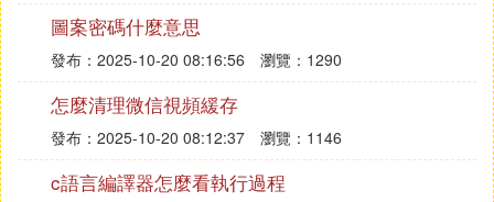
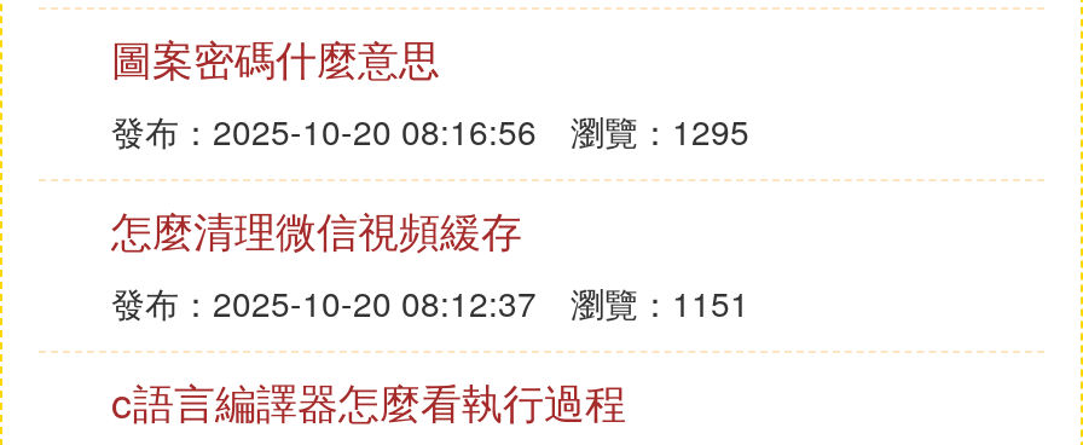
- 發布：2025-10-20 08:16:56 瀏覽：1290
+ 發布：2025-10-20 08:16:56 瀏覽：1295

- 發布：2025-10-20 08:12:37 瀏覽：1146
+ 發布：2025-10-20 08:12:37 瀏覽：1151
